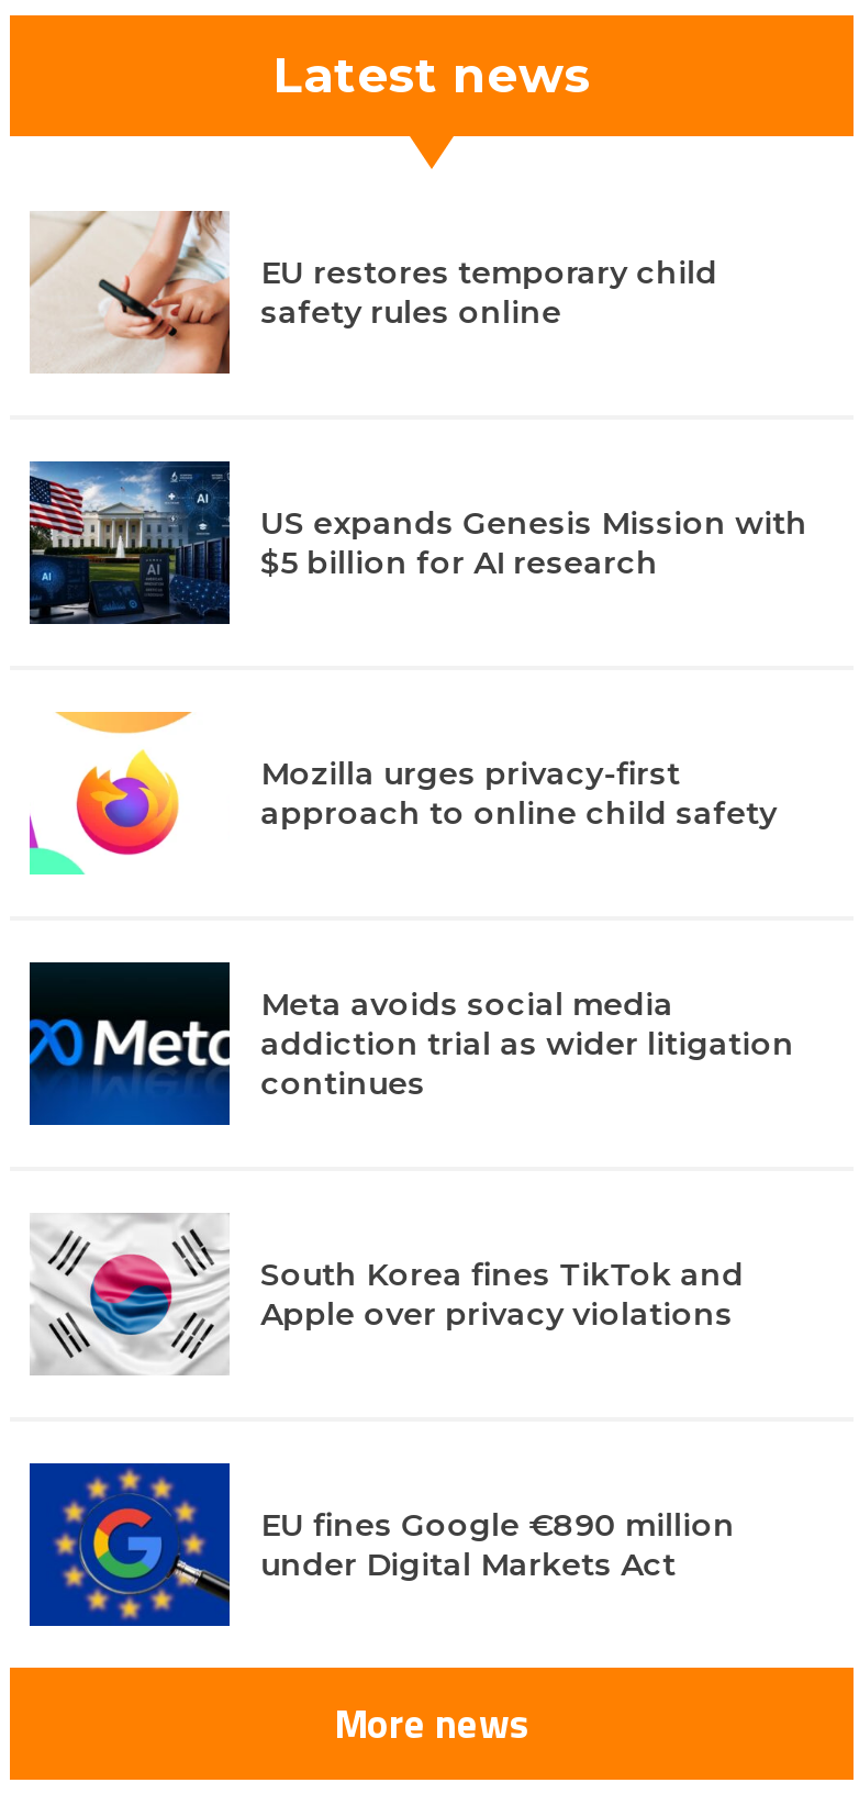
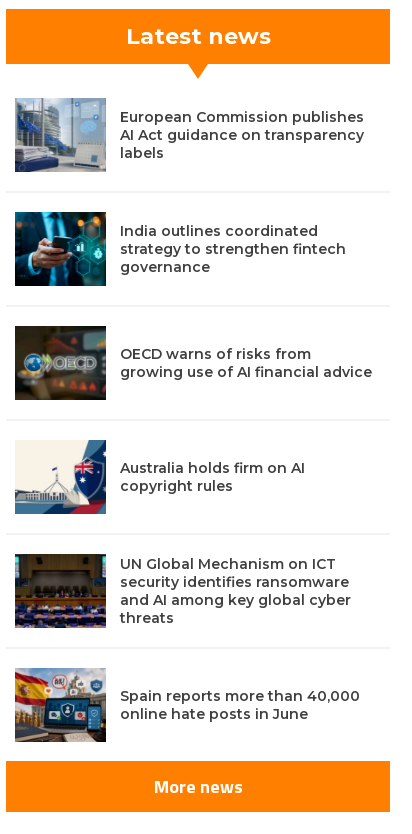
- [image]
- EU restores temporary child
- safety rules online
+ [image]
+ European Commission publishes
+ AI Act guidance on transparency
+ labels

- [image]
- US expands Genesis Mission with
- $5 billion for AI research
+ [image]
+ India outlines coordinated
+ strategy to strengthen fintech
+ governance

- [image]
- Mozilla urges privacy-first
- approach to online child safety
+ [image]
+ OECD warns of risks from
+ growing use of AI financial advice

- [image]
- Meta avoids social media
- addiction trial as wider litigation
- continues
+ [image]
+ Australia holds firm on AI
+ copyright rules

- [image]
- South Korea fines TikTok and
- Apple over privacy violations
+ [image]
+ UN Global Mechanism on ICT
+ security identifies ransomware
+ and AI among key global cyber
+ threats

- [image]
- EU fines Google €890 million
- under Digital Markets Act
+ [image]
+ Spain reports more than 40,000
+ online hate posts in June
